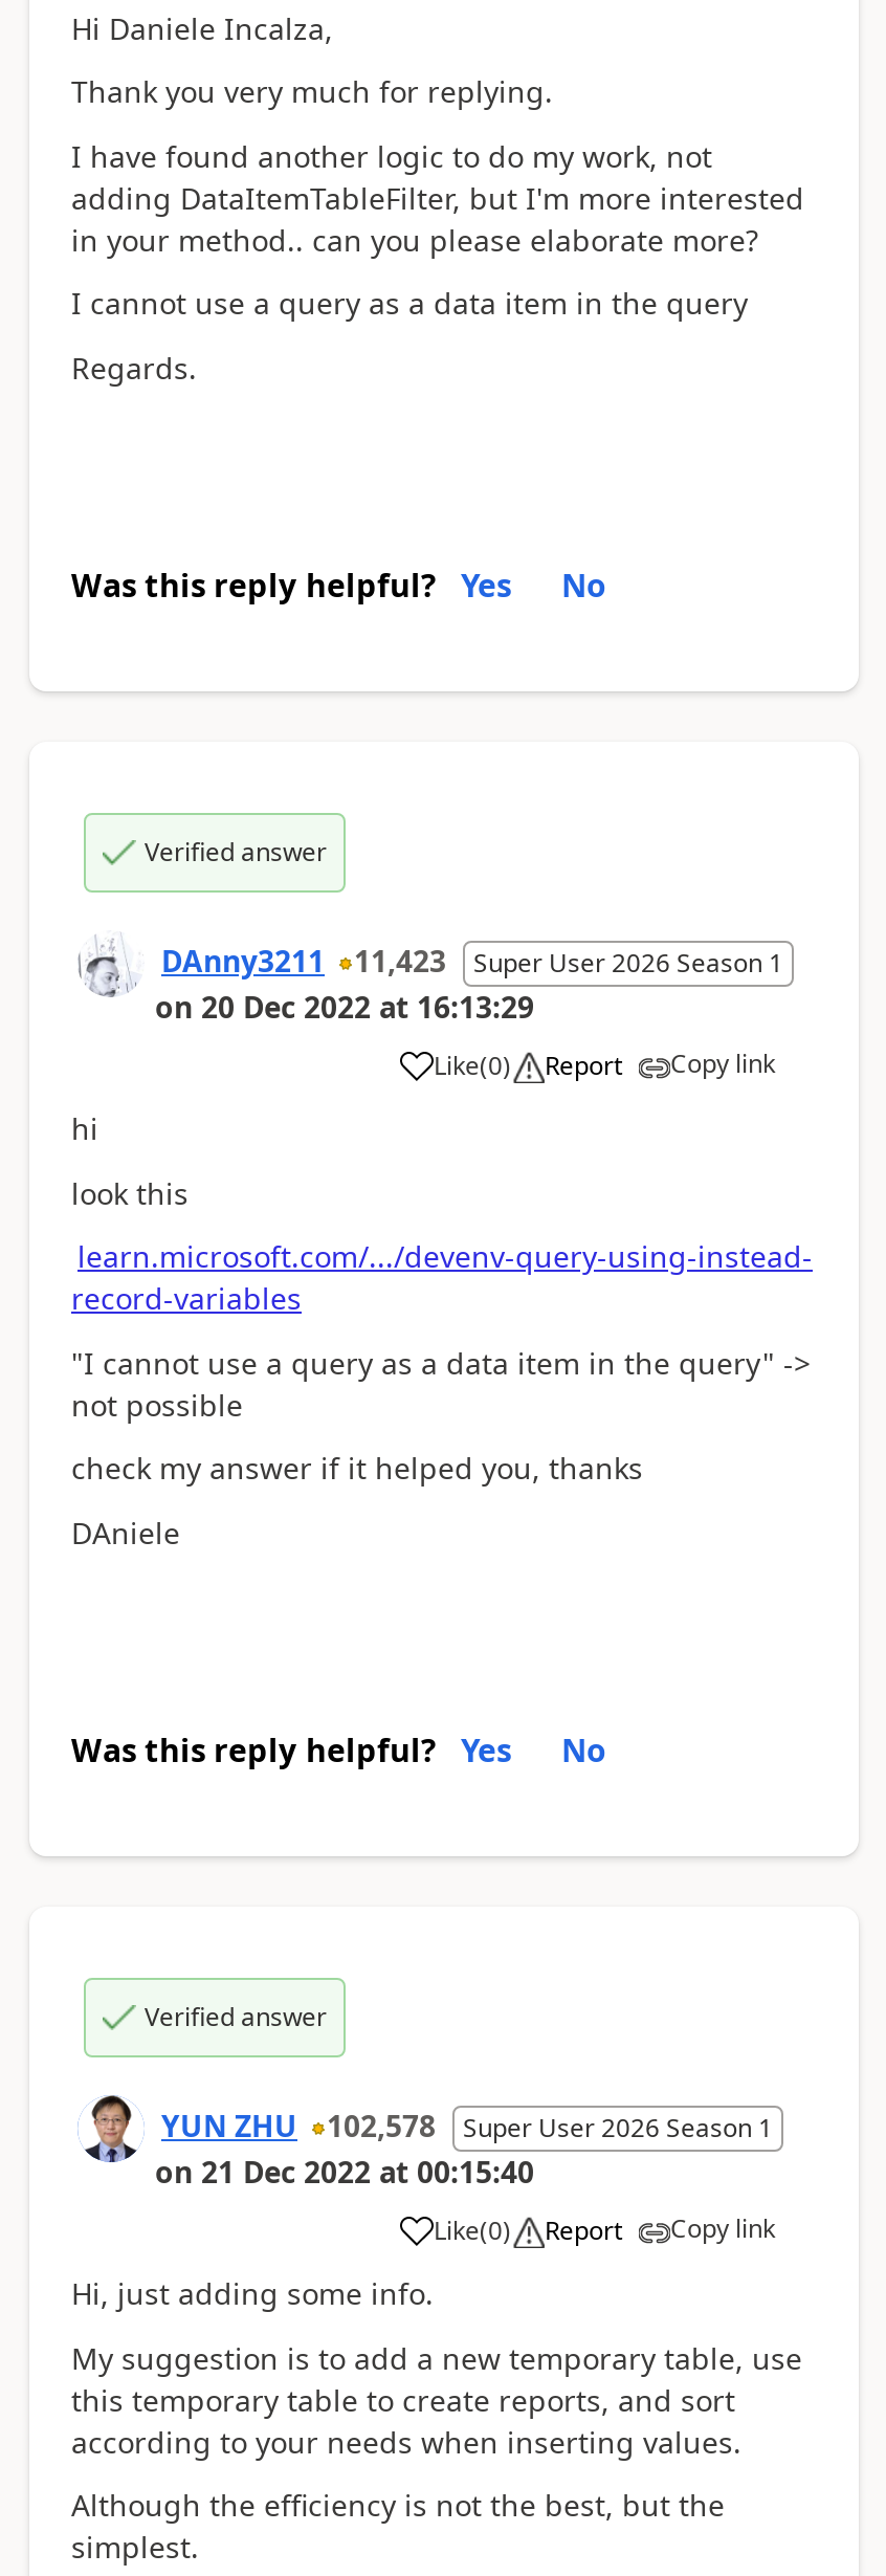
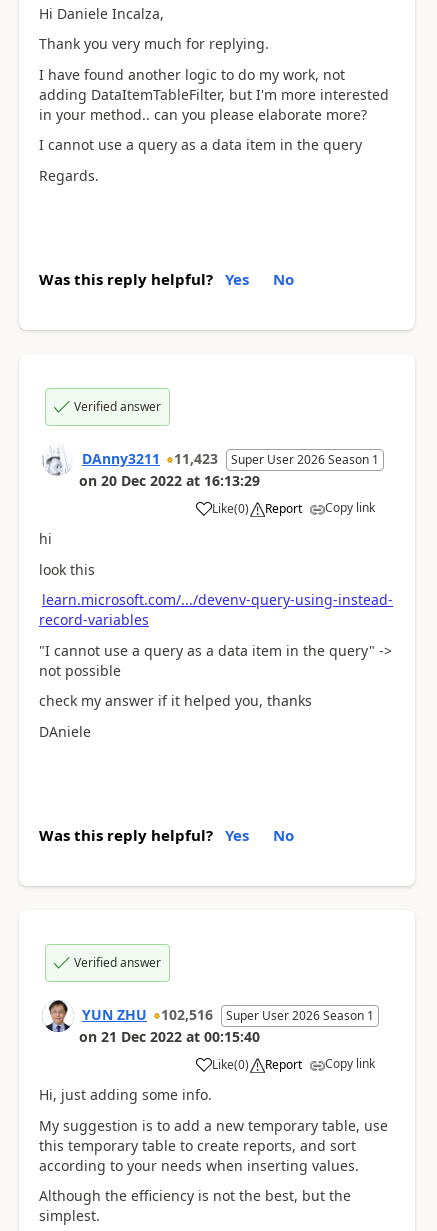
- YUN ZHU 102,578 Super User 2026 Season 1
+ YUN ZHU 102,516 Super User 2026 Season 1
